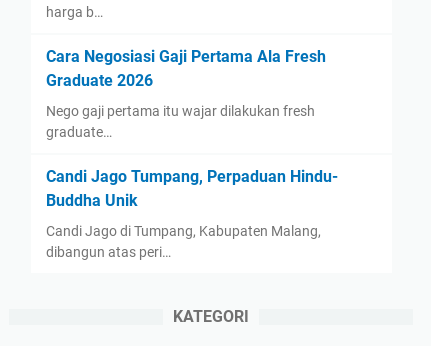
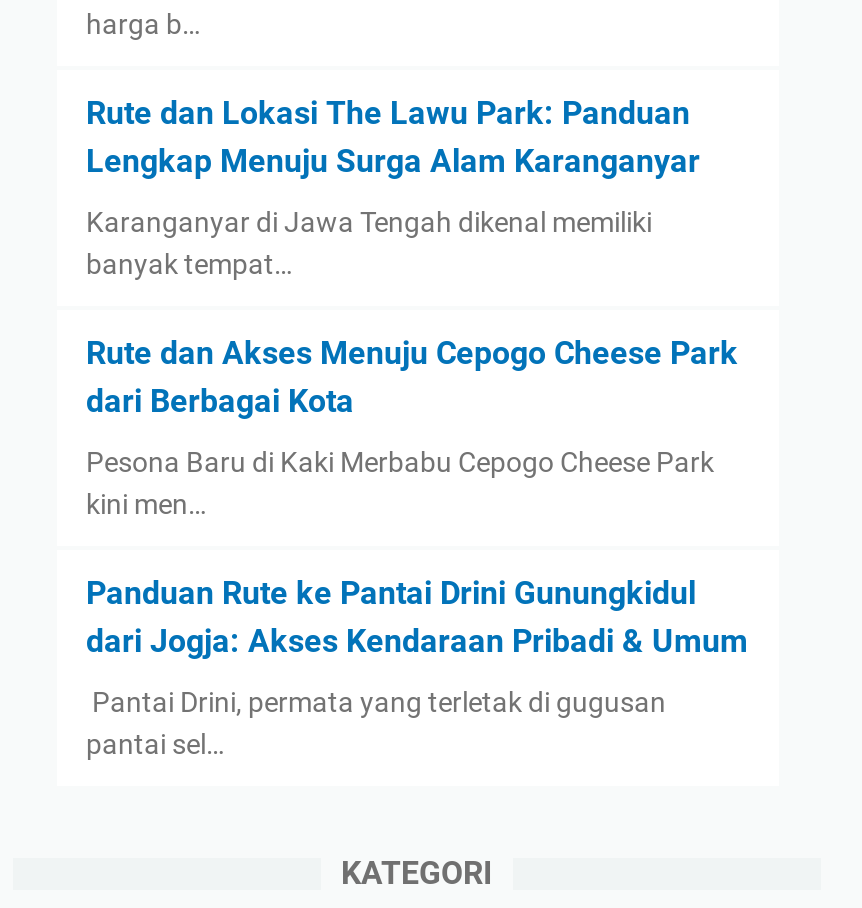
- Cara Negosiasi Gaji Pertama Ala Fresh
- Graduate 2026
- Nego gaji pertama itu wajar dilakukan fresh
- graduate…
- Candi Jago Tumpang, Perpaduan Hindu-
- Buddha Unik
- Candi Jago di Tumpang, Kabupaten Malang,
- dibangun atas peri…
+ Rute dan Lokasi The Lawu Park: Panduan
+ Lengkap Menuju Surga Alam Karanganyar
+ Karanganyar di Jawa Tengah dikenal memiliki
+ banyak tempat…
+ Rute dan Akses Menuju Cepogo Cheese Park
+ dari Berbagai Kota
+ Pesona Baru di Kaki Merbabu Cepogo Cheese Park
+ kini men…
+ Panduan Rute ke Pantai Drini Gunungkidul
+ dari Jogja: Akses Kendaraan Pribadi & Umum
+ Pantai Drini, permata yang terletak di gugusan
+ pantai sel…
